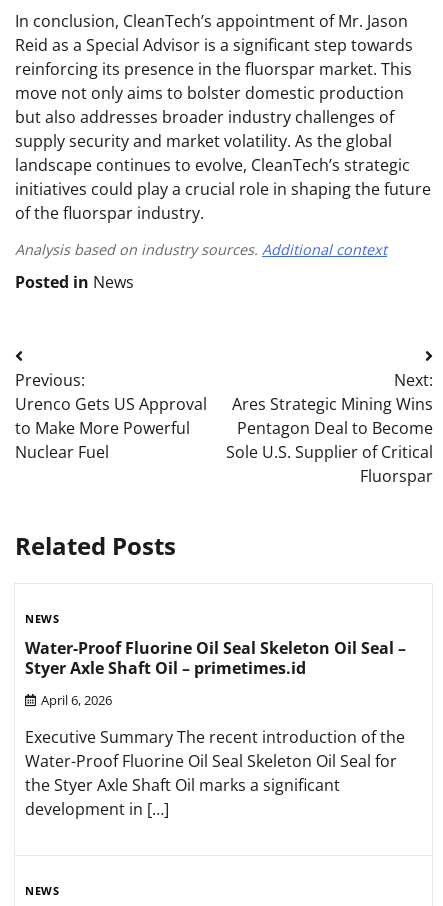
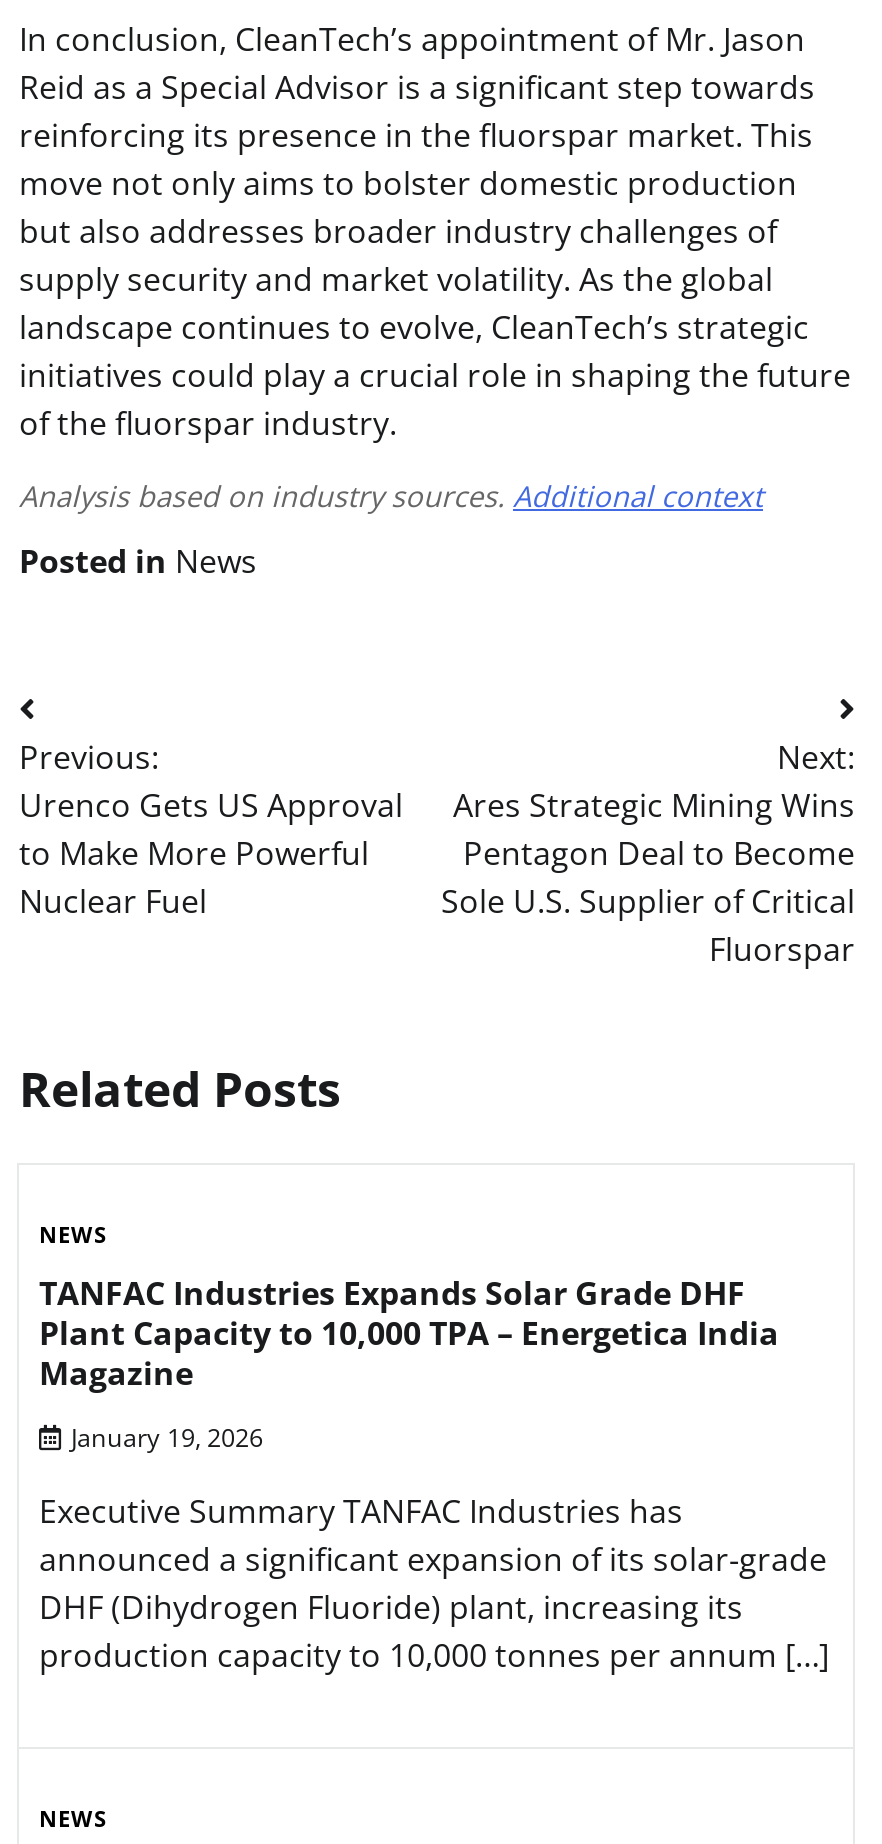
- Water-Proof Fluorine Oil Seal Skeleton Oil Seal –
- Styer Axle Shaft Oil – primetimes.id
+ TANFAC Industries Expands Solar Grade DHF
+ Plant Capacity to 10,000 TPA – Energetica India
+ Magazine

- April 6, 2026
+ January 19, 2026

- Executive Summary The recent introduction of the
- Water-Proof Fluorine Oil Seal Skeleton Oil Seal for
- the Styer Axle Shaft Oil marks a significant
- development in […]
+ Executive Summary TANFAC Industries has
+ announced a significant expansion of its solar-grade
+ DHF (Dihydrogen Fluoride) plant, increasing its
+ production capacity to 10,000 tonnes per annum […]
